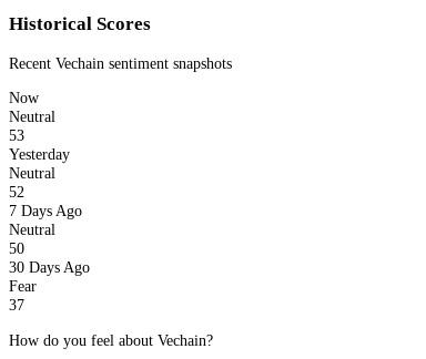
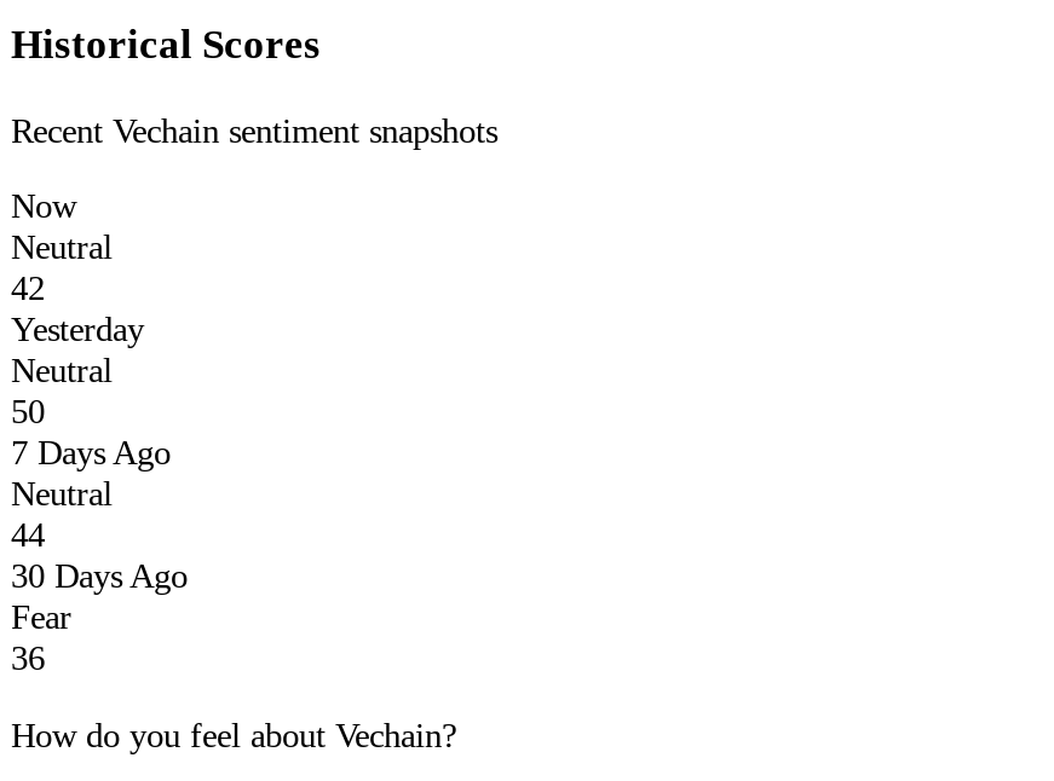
- 53
+ 42

- 52
+ 50

- 50
+ 44

- 37
+ 36
